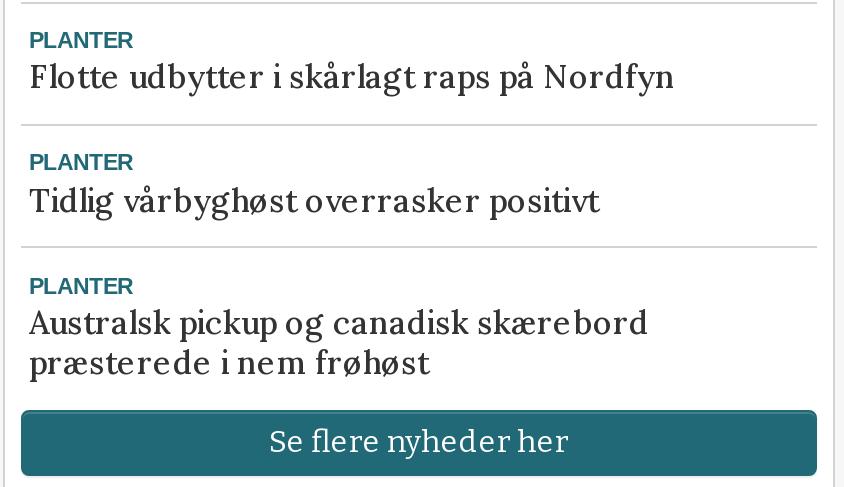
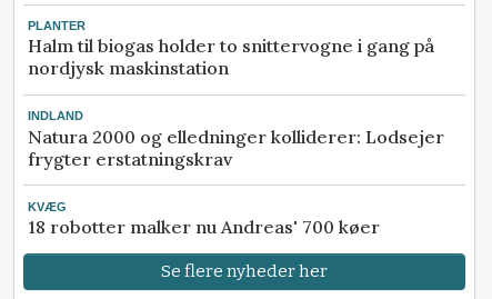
- Flotte udbytter i skårlagt raps på Nordfyn
+ Halm til biogas holder to snittervogne i gang på
+ nordjysk maskinstation

- PLANTER
- Tidlig vårbyghøst overrasker positivt
+ INDLAND
+ Natura 2000 og elledninger kolliderer: Lodsejer
+ frygter erstatningskrav

- PLANTER
- Australsk pickup og canadisk skærebord
- præsterede i nem frøhøst
+ KVÆG
+ 18 robotter malker nu Andreas' 700 køer
